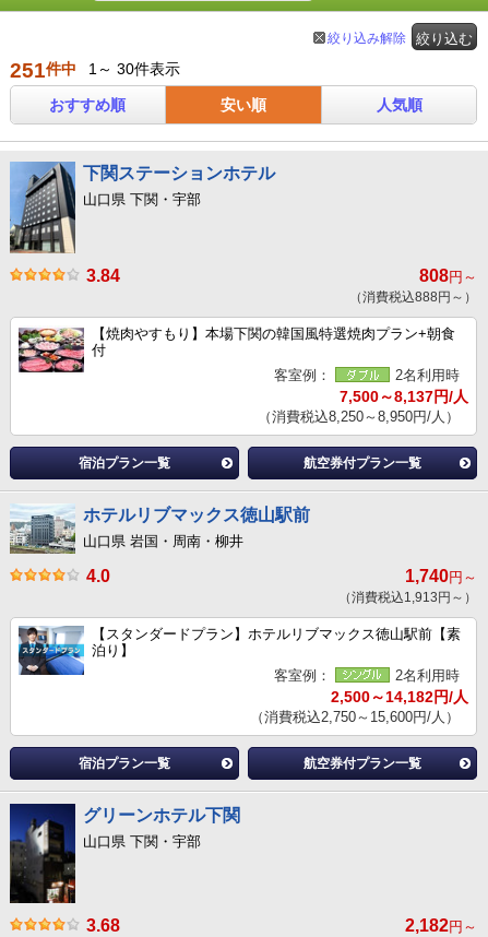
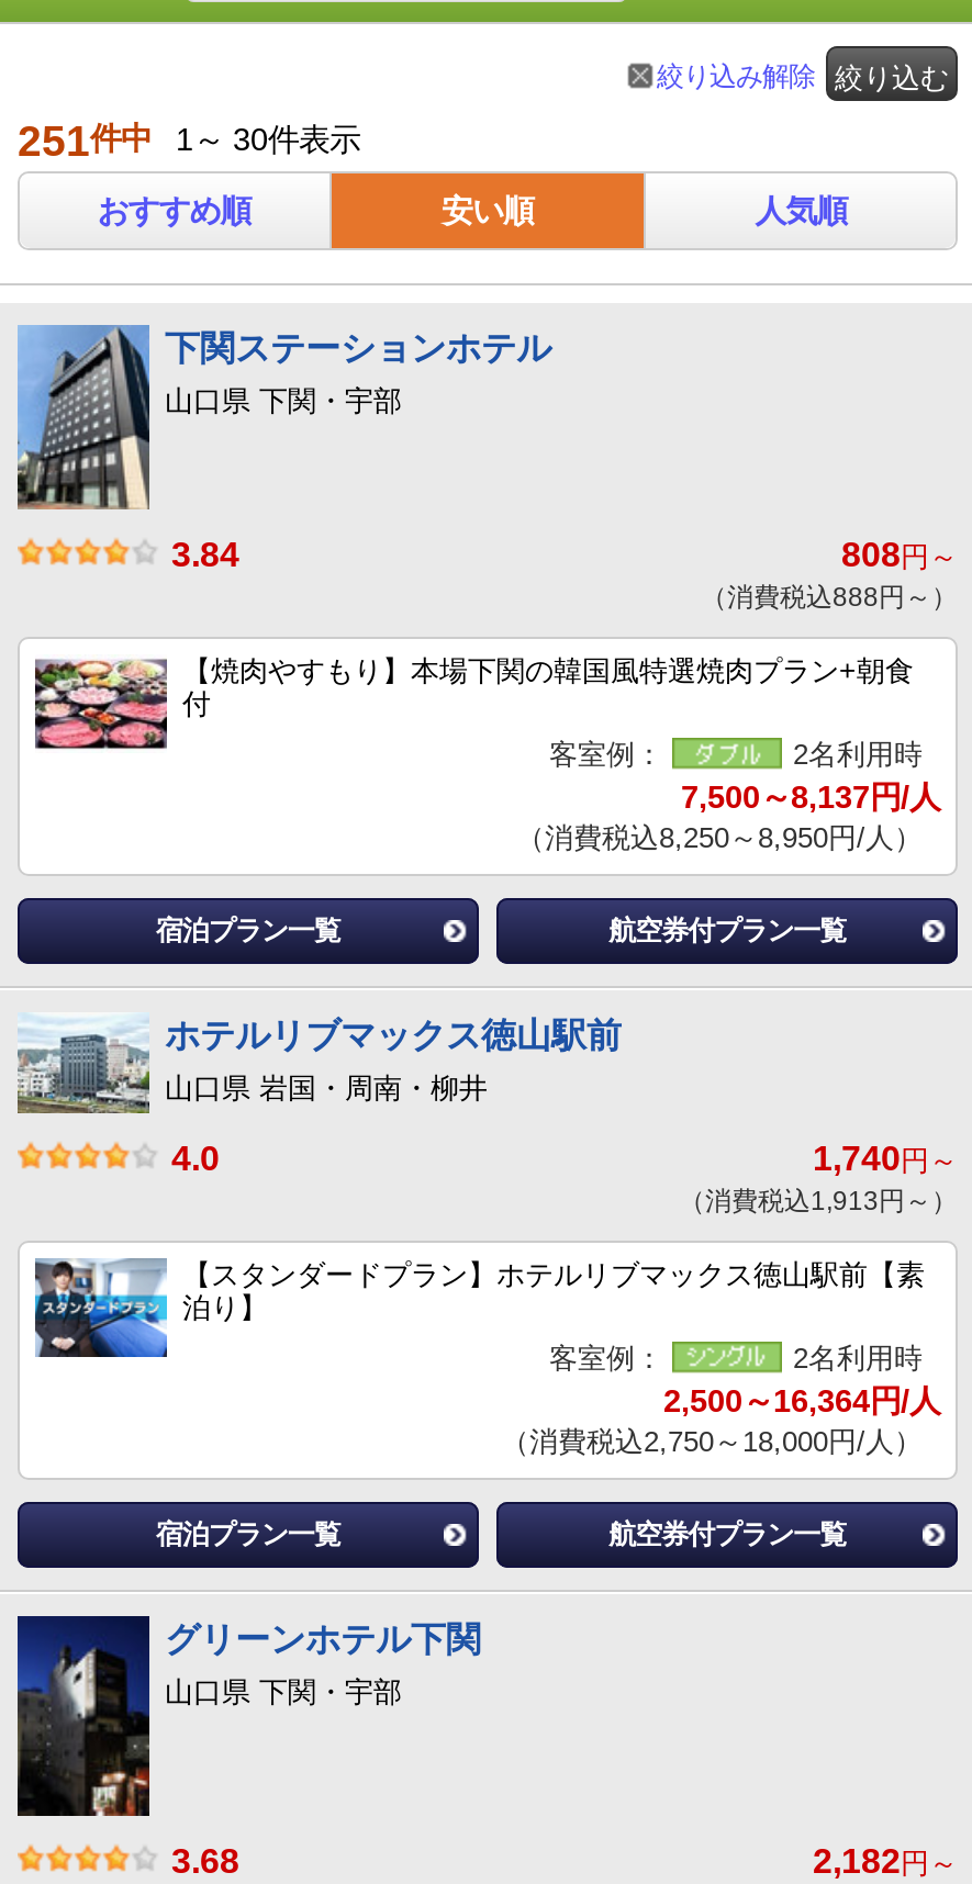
- 2,500～14,182円/人
+ 2,500～16,364円/人

- （消費税込2,750～15,600円/人）
+ （消費税込2,750～18,000円/人）
